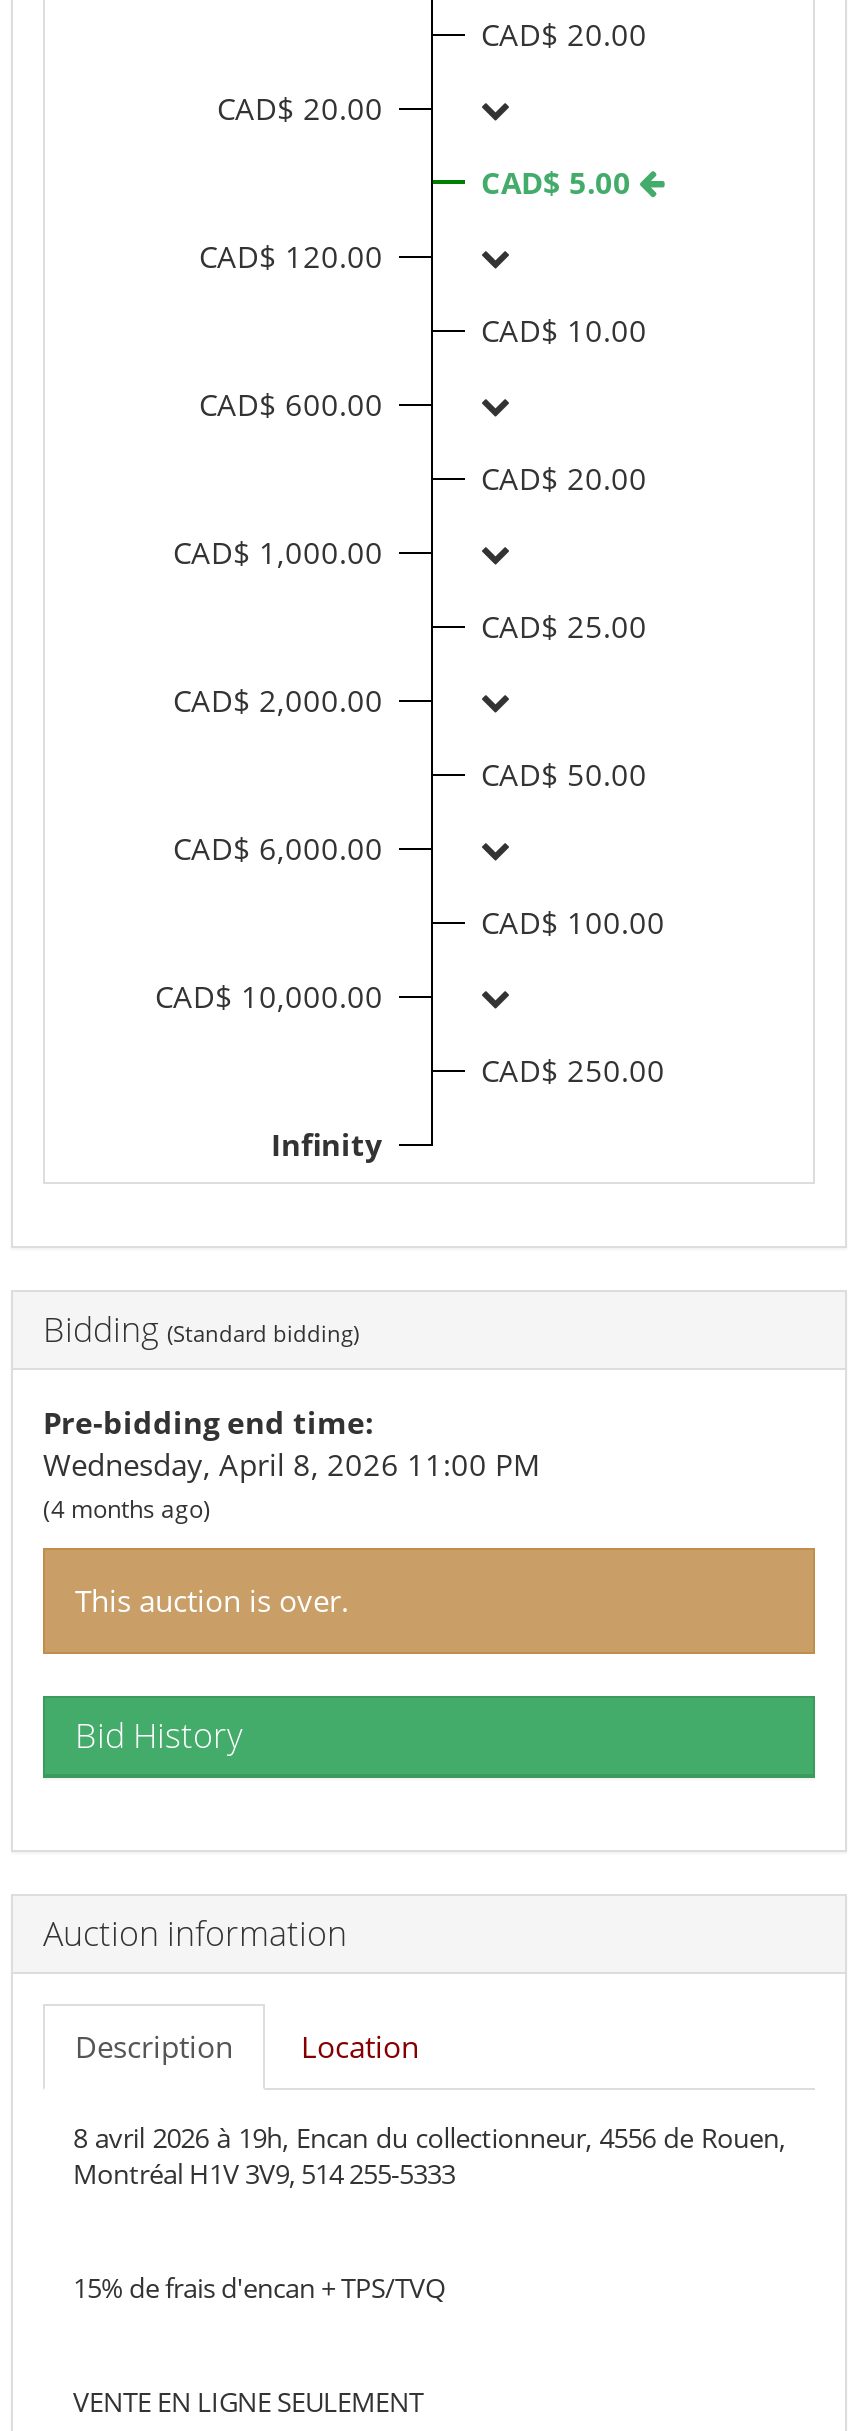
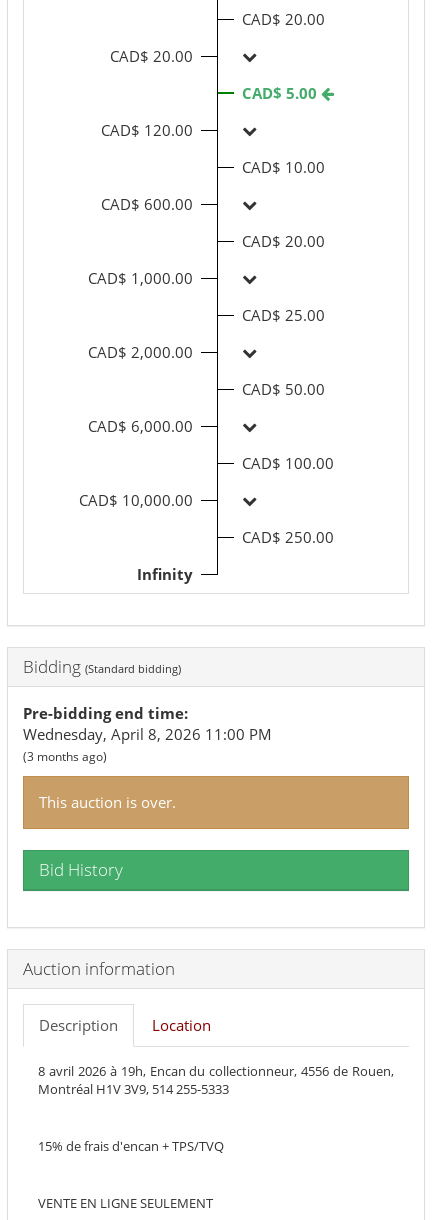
- (4 months ago)
+ (3 months ago)
